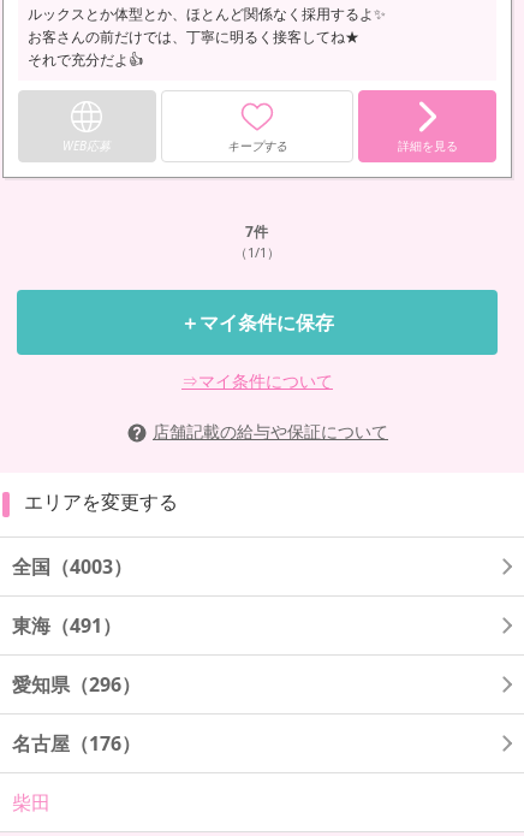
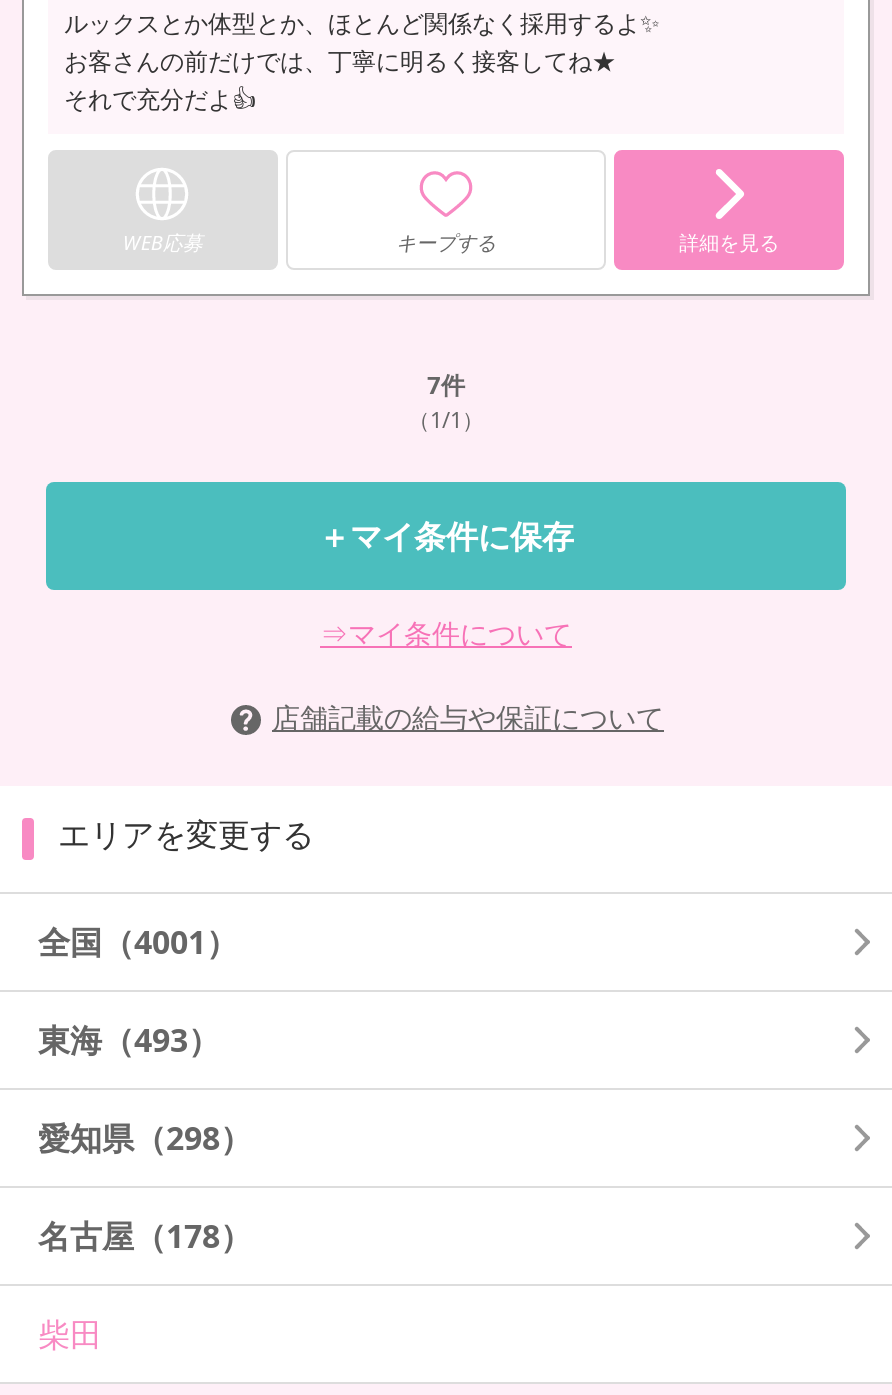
- 全国（4003）
+ 全国（4001）

- 東海（491）
+ 東海（493）

- 愛知県（296）
+ 愛知県（298）

- 名古屋（176）
+ 名古屋（178）
